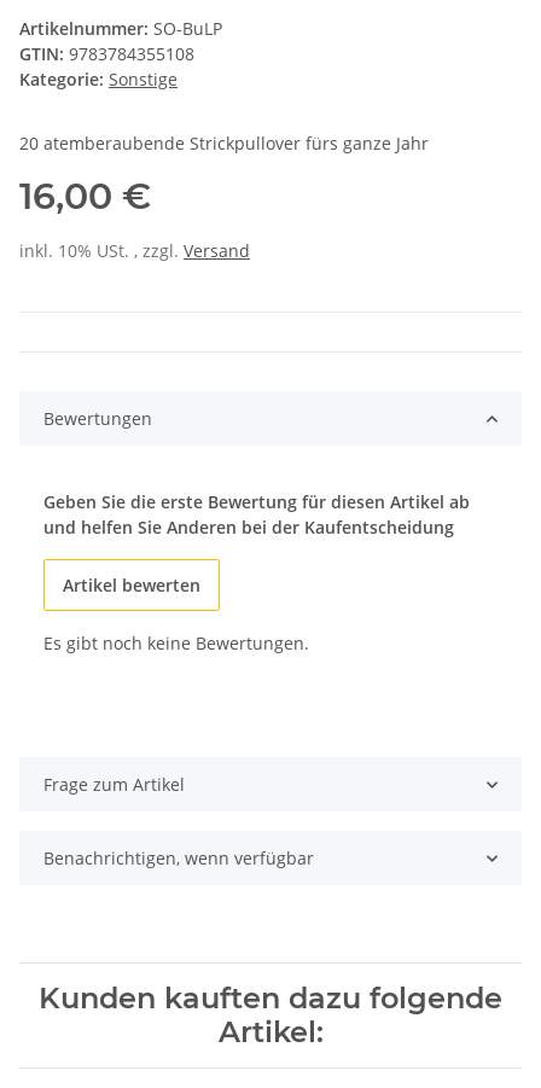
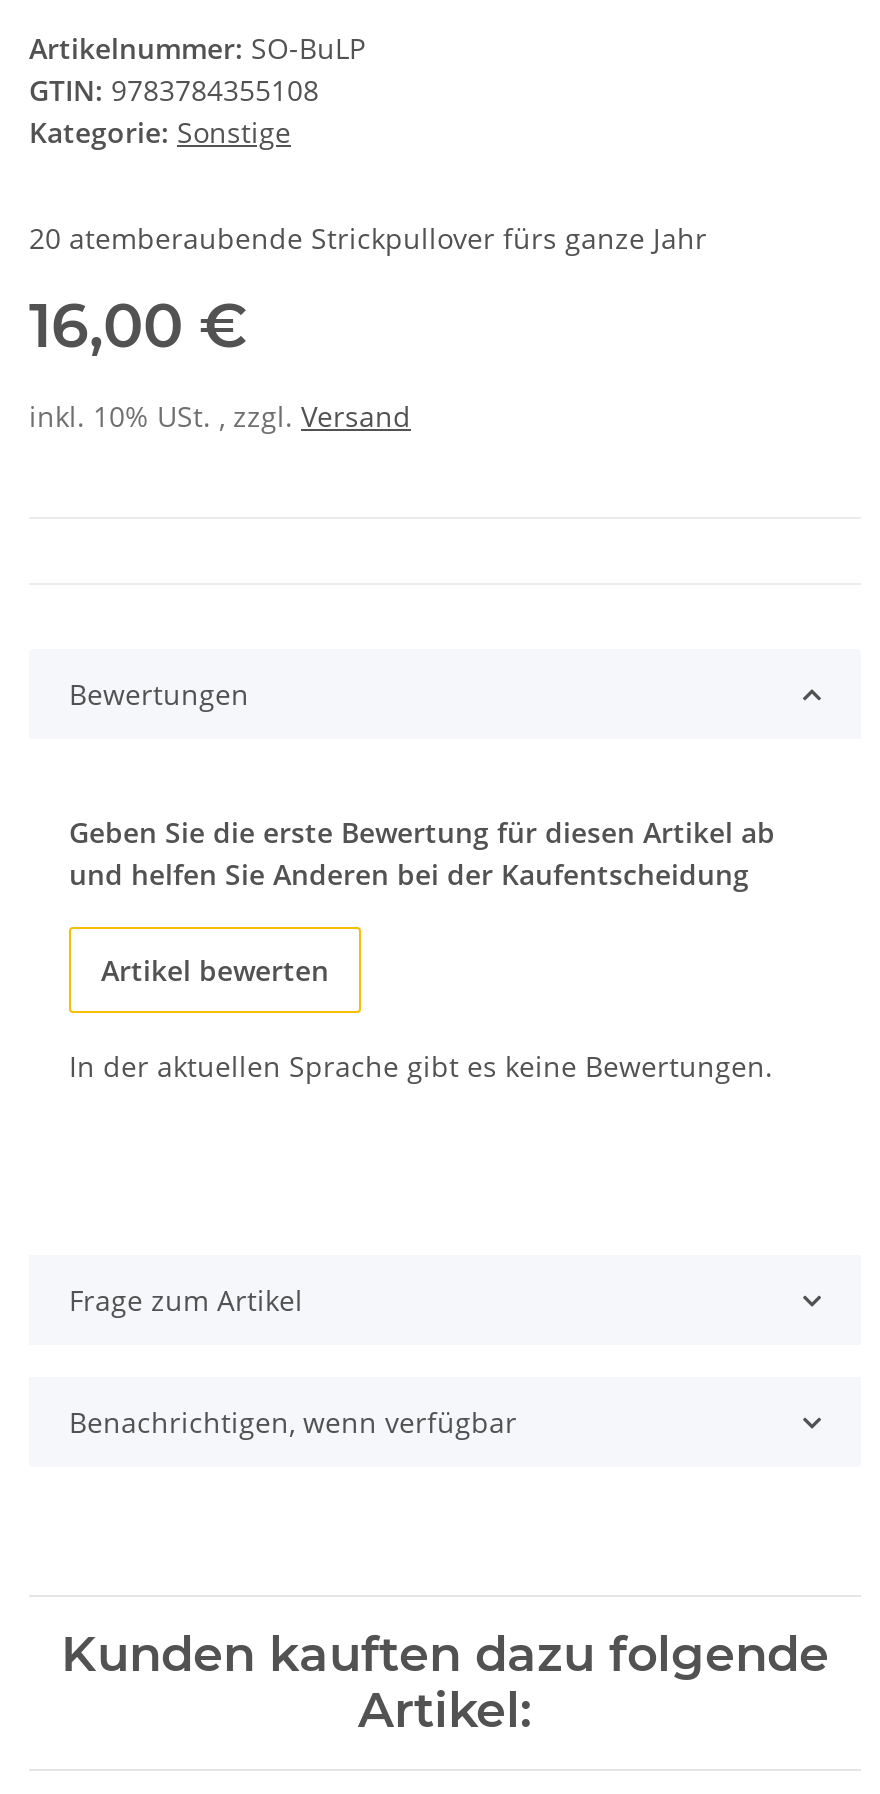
- Es gibt noch keine Bewertungen.
+ In der aktuellen Sprache gibt es keine Bewertungen.
